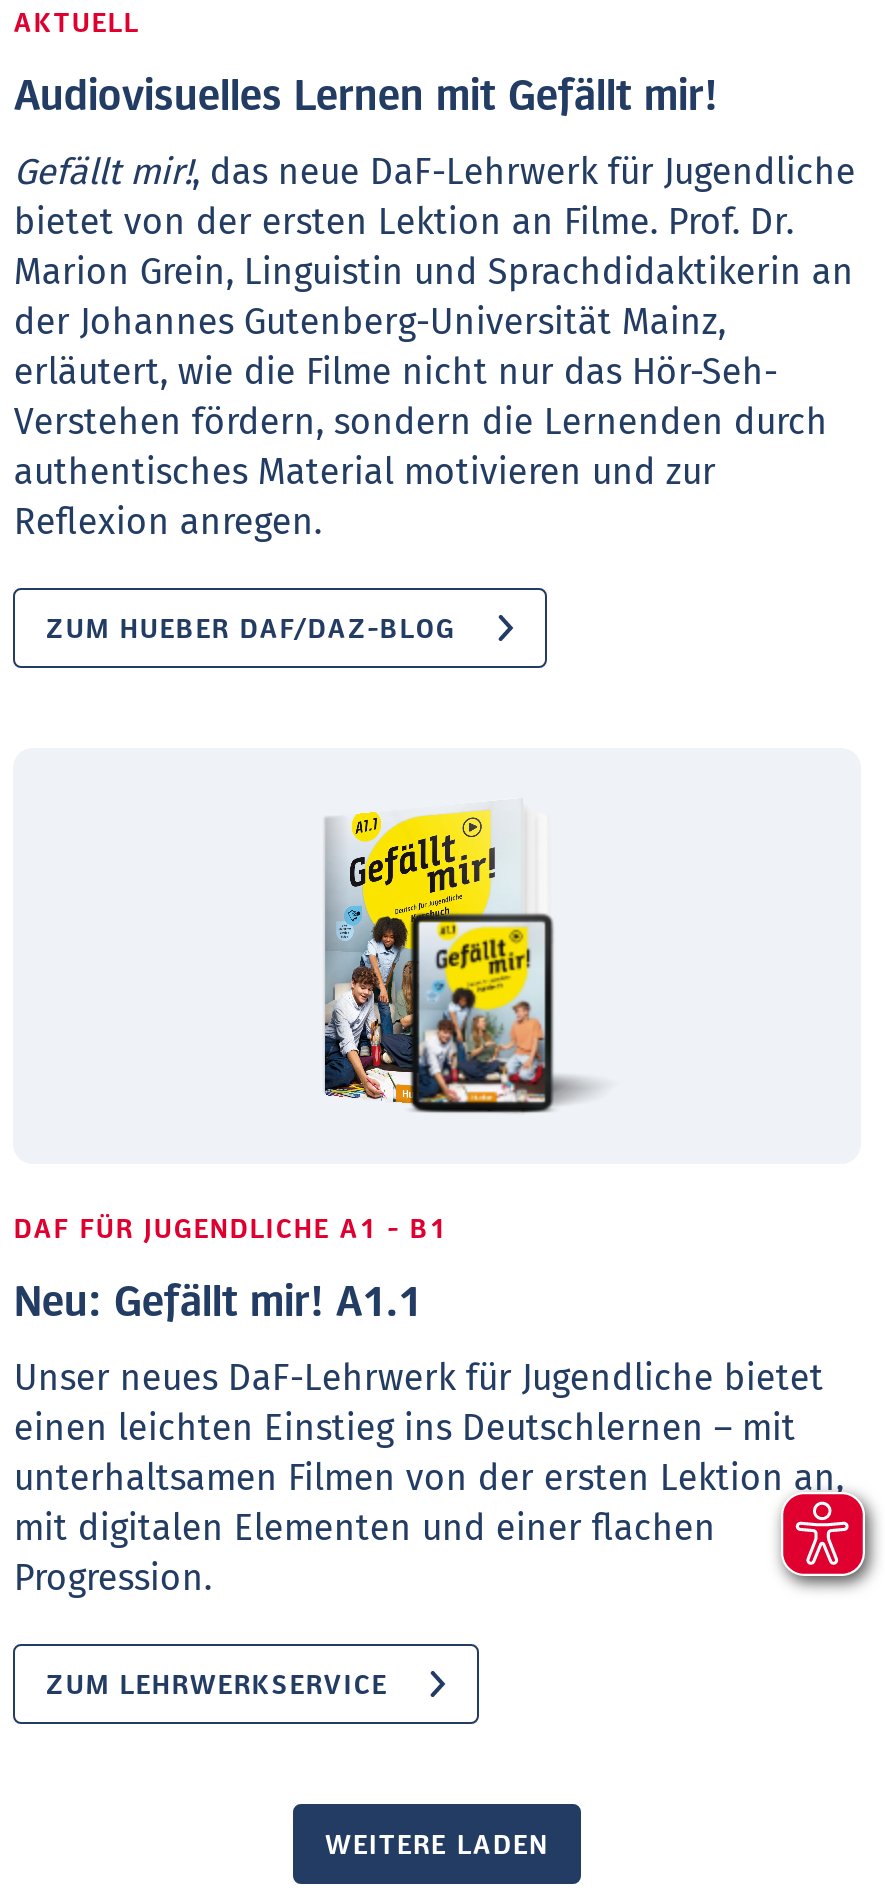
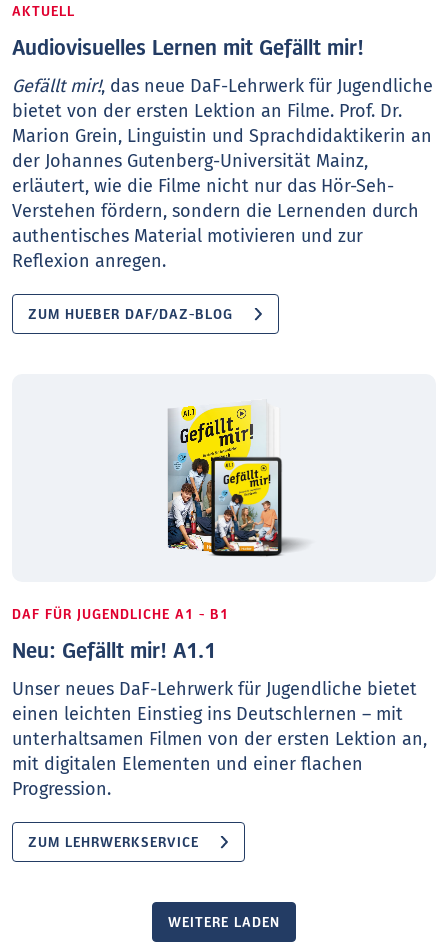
- [image]
